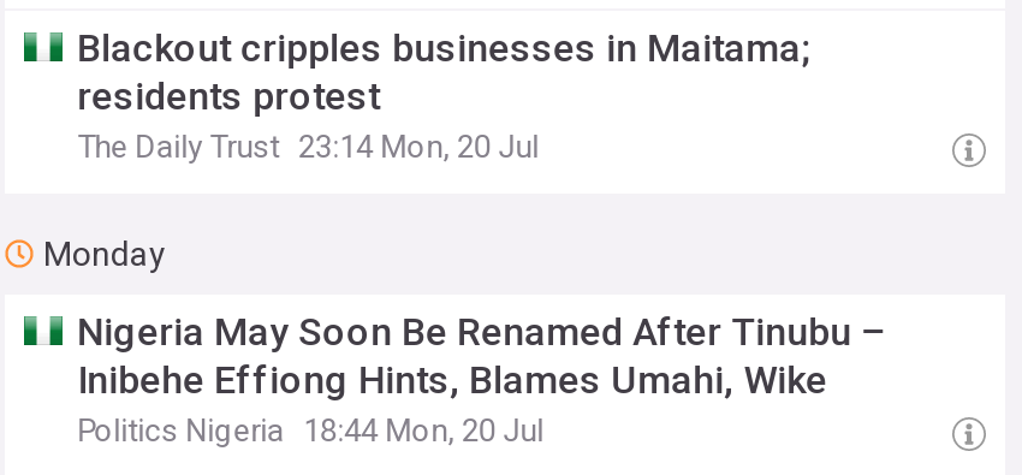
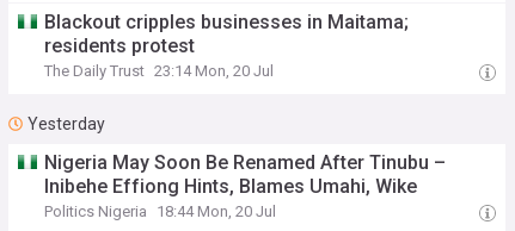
- Monday
+ Yesterday
